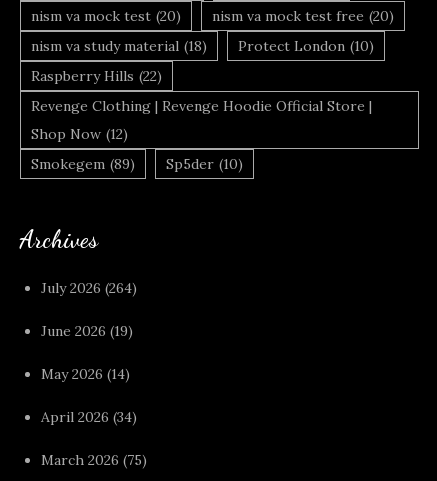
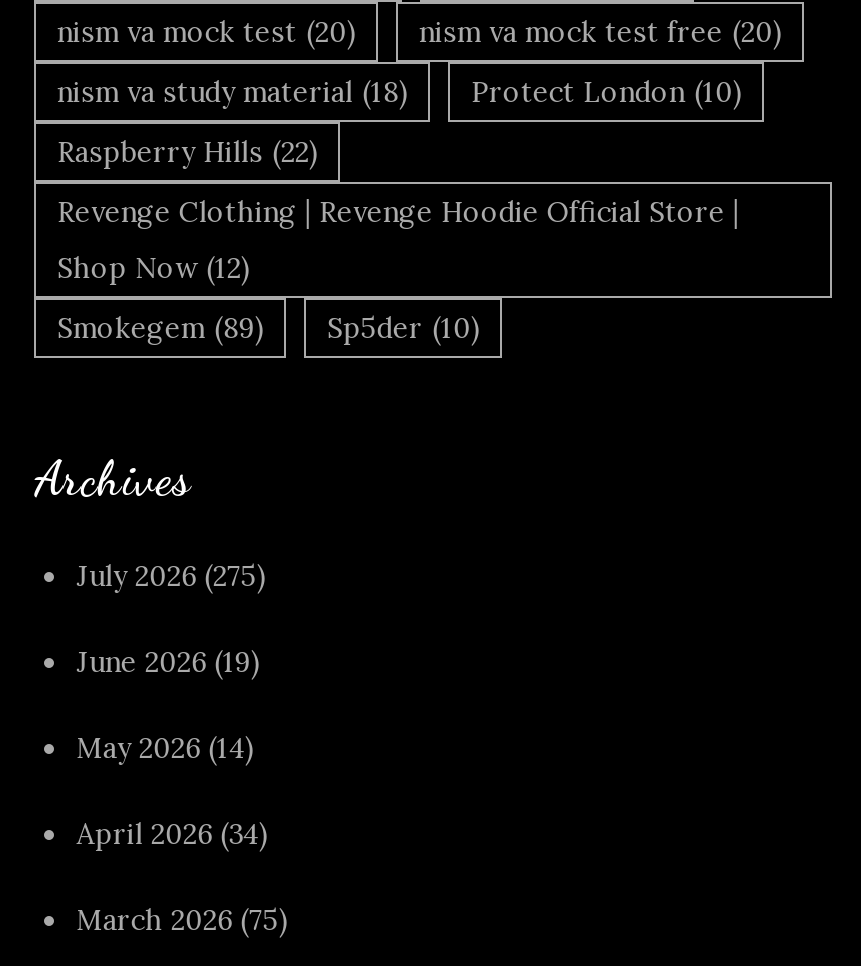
- July 2026 (264)
+ July 2026 (275)
